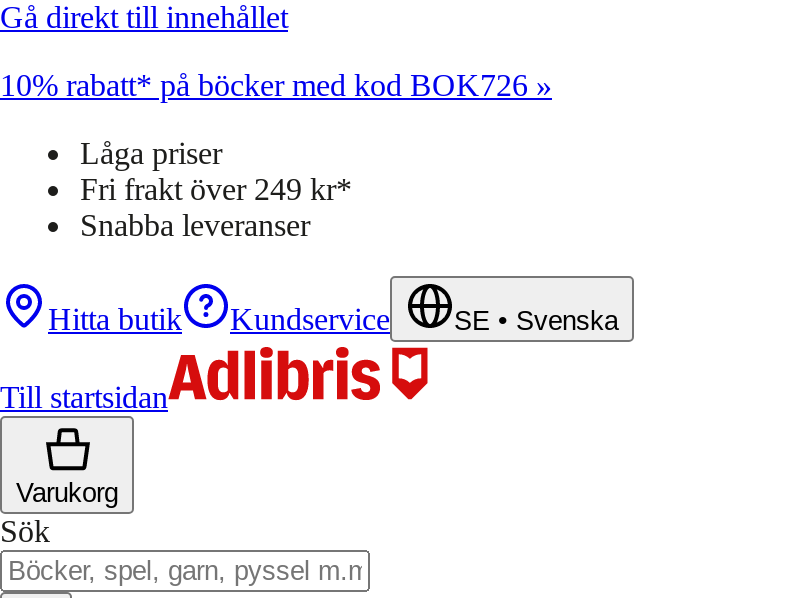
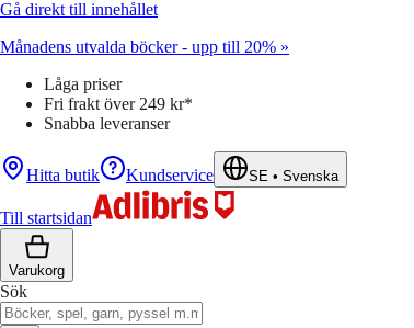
- 10% rabatt* på böcker med kod BOK726 »
+ Månadens utvalda böcker - upp till 20% »
